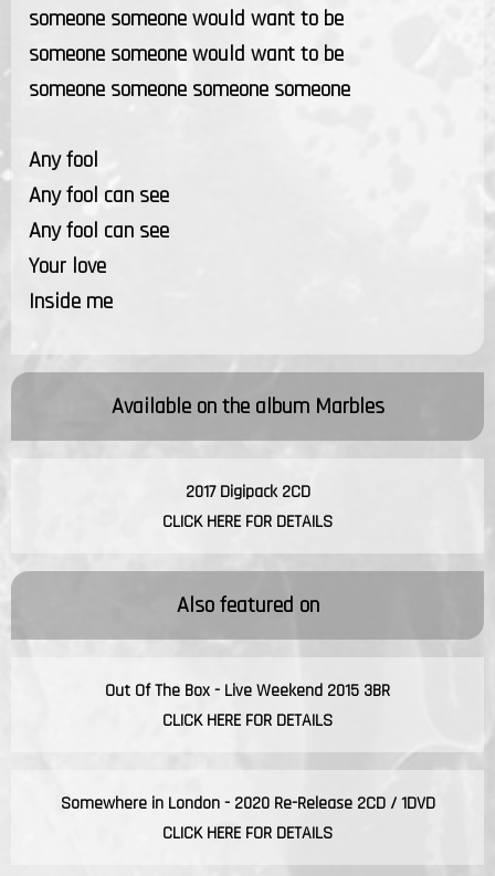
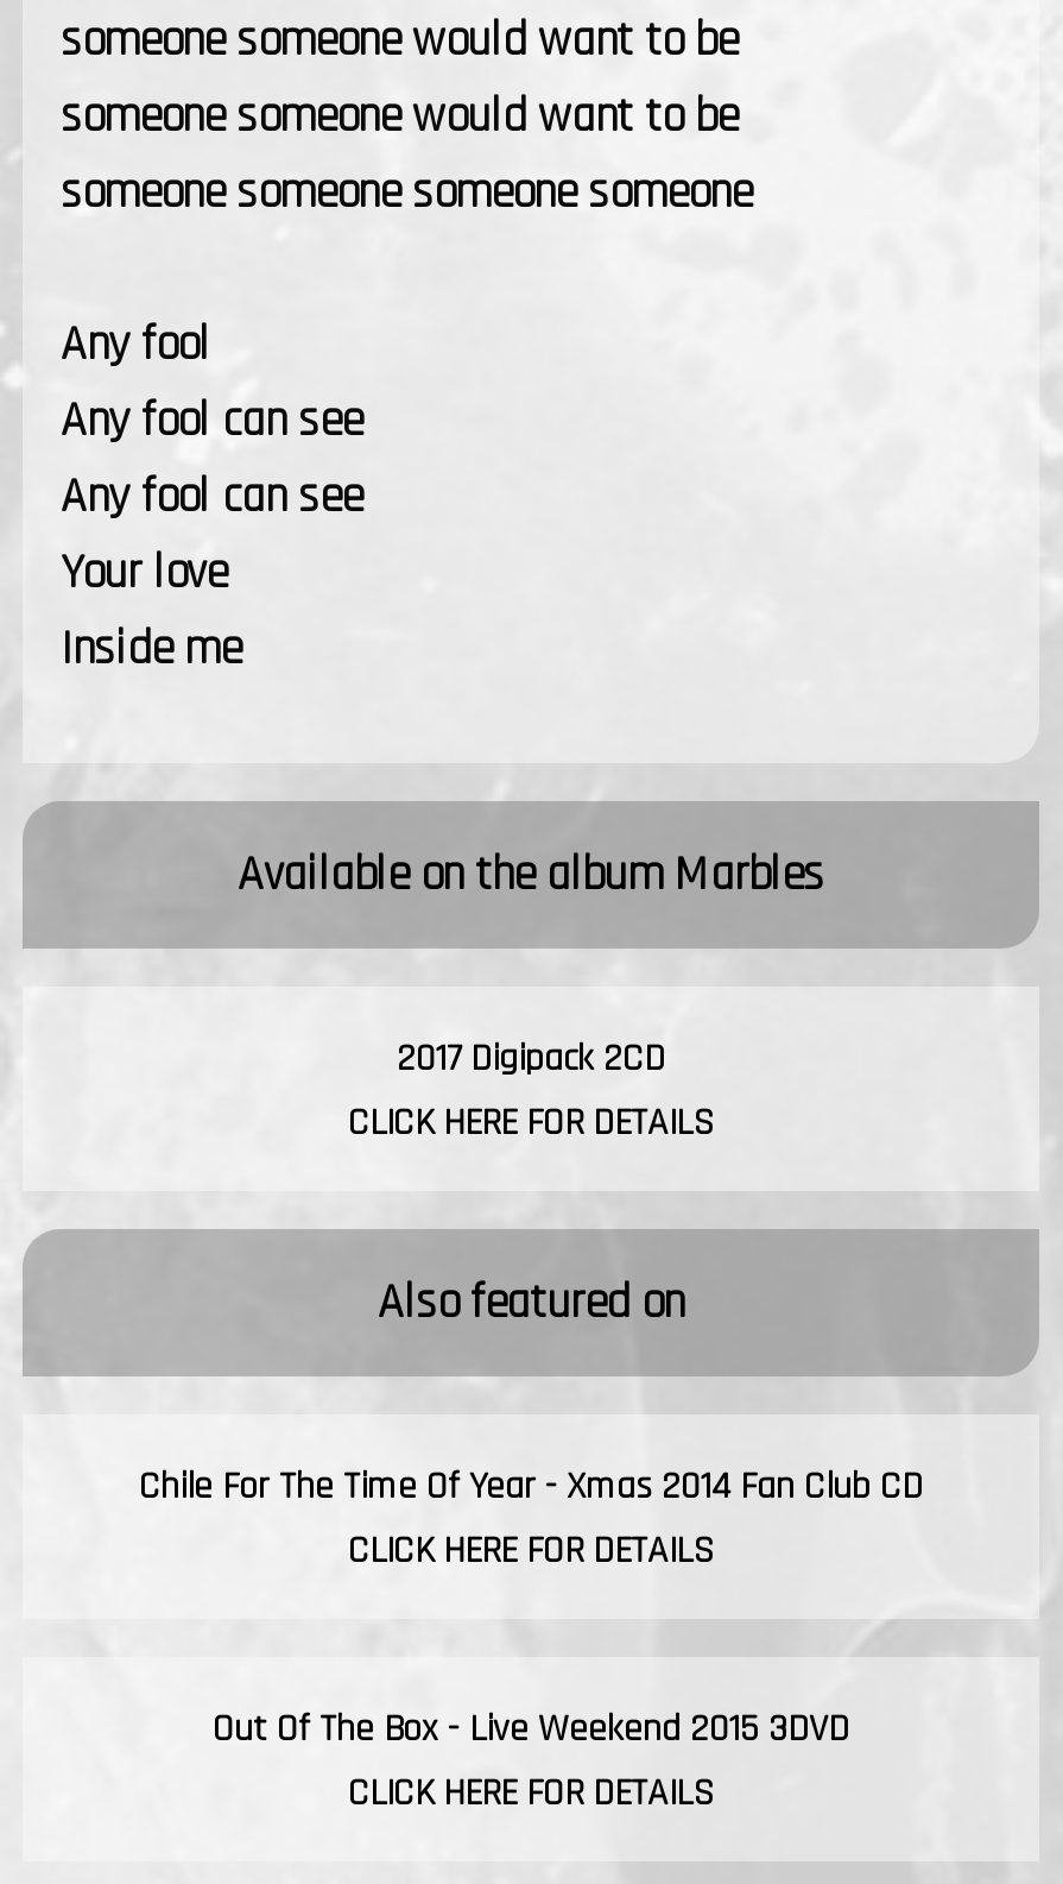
- Out Of The Box - Live Weekend 2015 3BR
+ Chile For The Time Of Year - Xmas 2014 Fan Club CD

- Somewhere in London - 2020 Re-Release 2CD / 1DVD
+ Out Of The Box - Live Weekend 2015 3DVD
